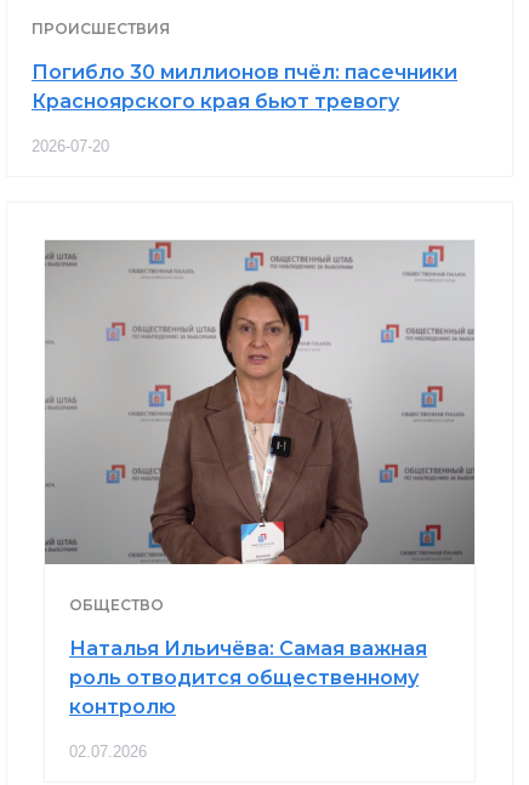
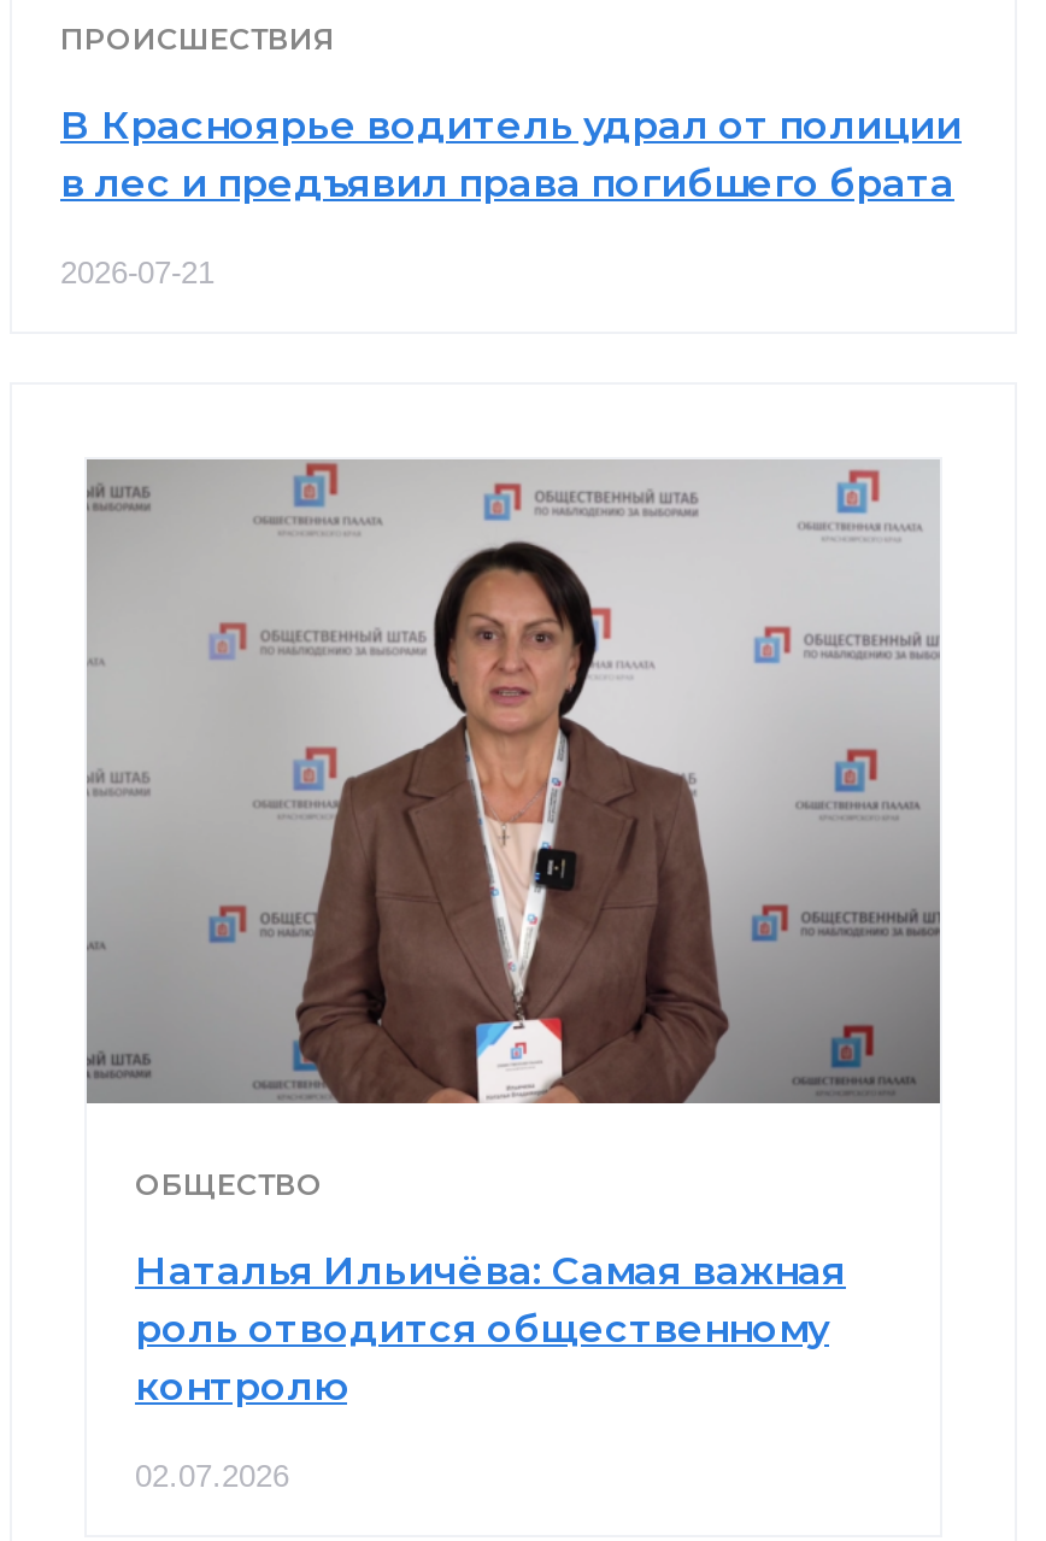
- Погибло 30 миллионов пчёл: пасечники
- Красноярского края бьют тревогу
+ В Красноярье водитель удрал от полиции
+ в лес и предъявил права погибшего брата

- 2026-07-20
+ 2026-07-21
